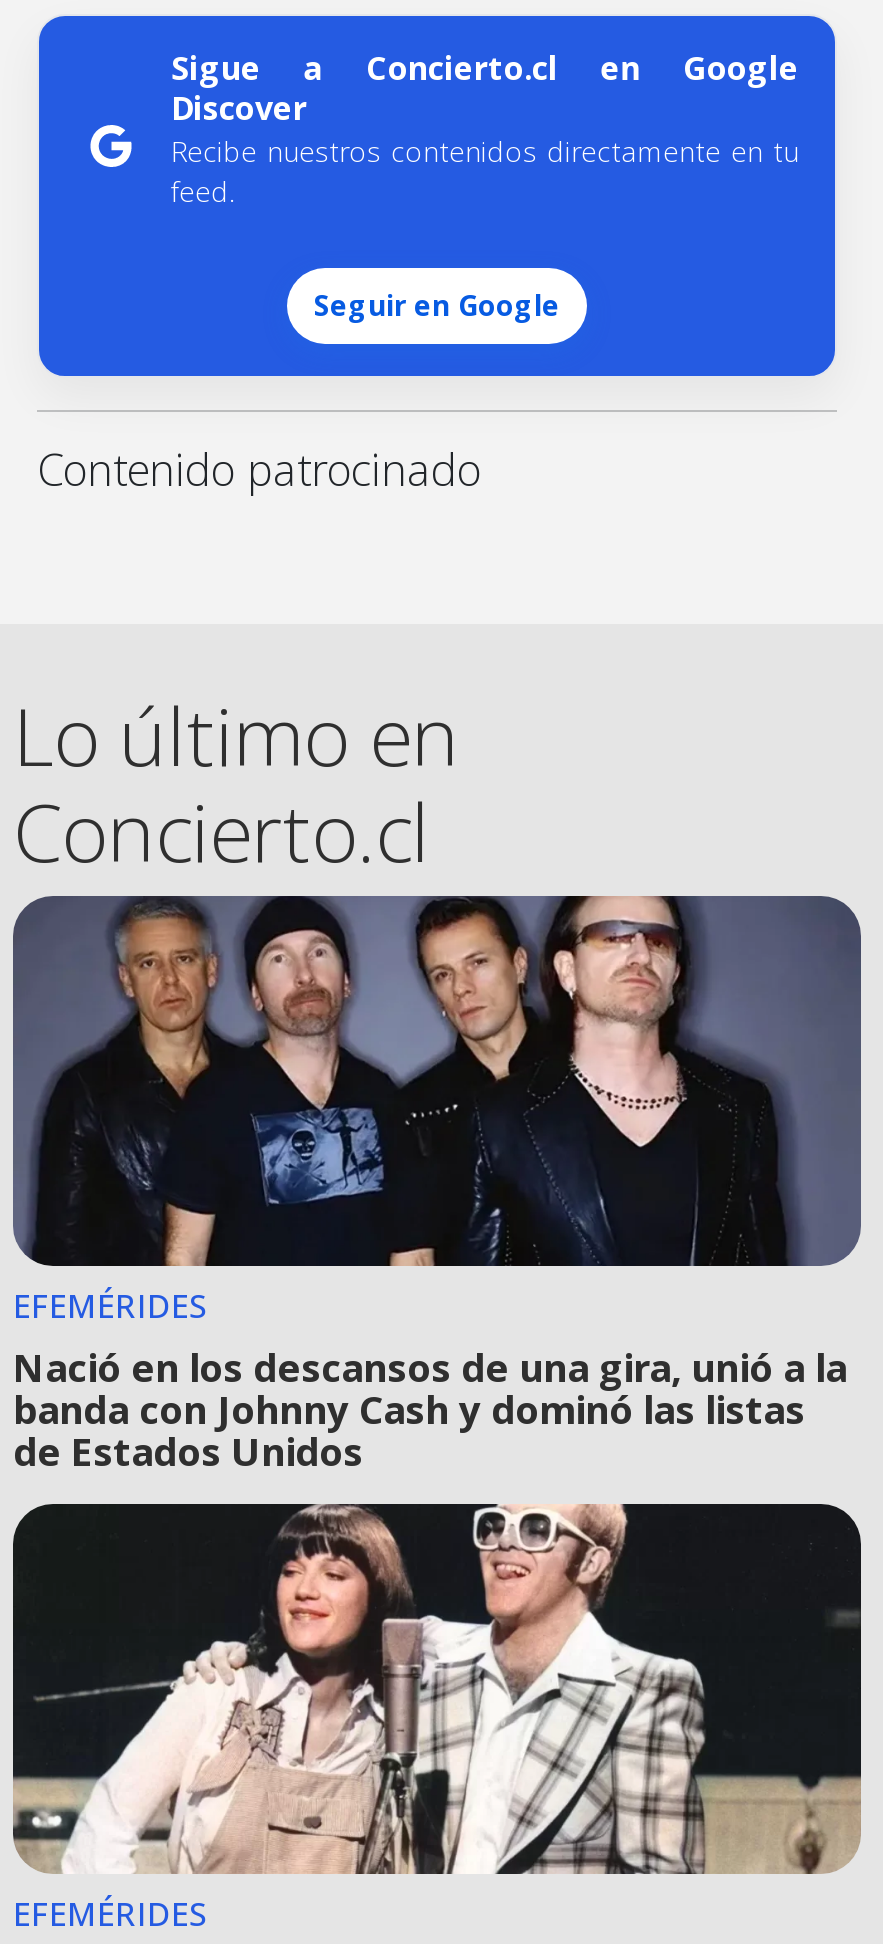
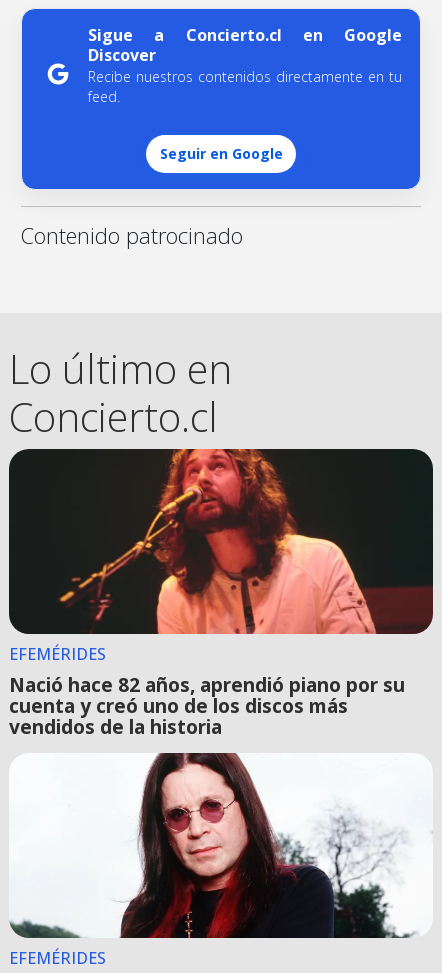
- [image]
- Nació en los descansos de una gira, unió a la
- banda con Johnny Cash y dominó las listas
- de Estados Unidos
+ [image]
+ Nació hace 82 años, aprendió piano por su
+ cuenta y creó uno de los discos más
+ vendidos de la historia

- [image]
+ [image]
